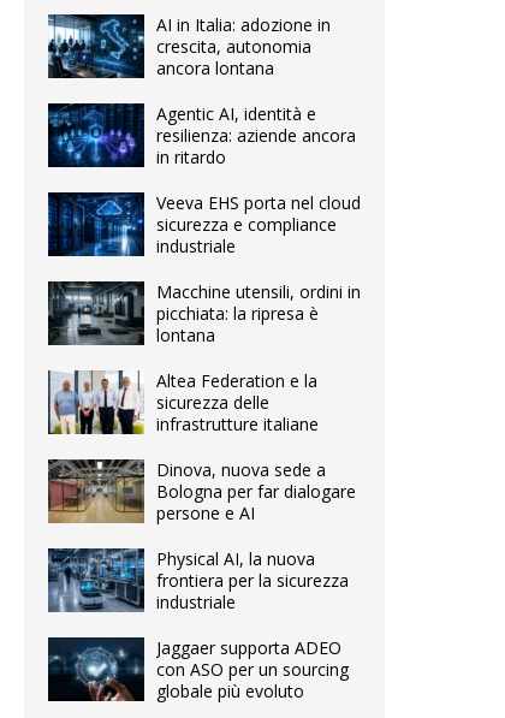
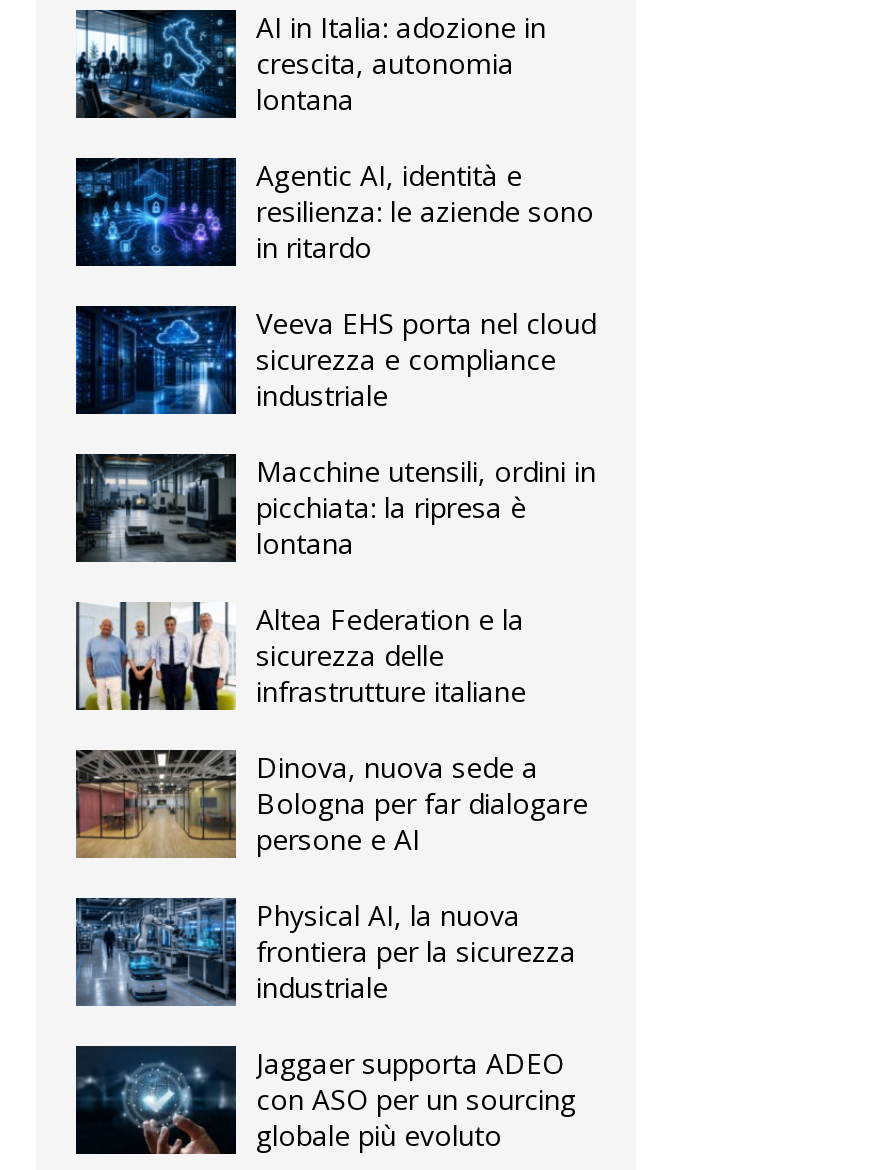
- ancora lontana
+ lontana

- resilienza: aziende ancora
+ resilienza: le aziende sono
